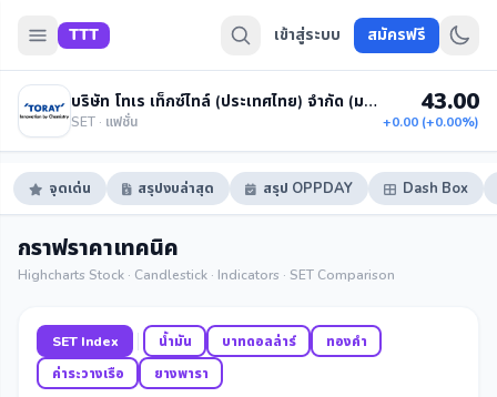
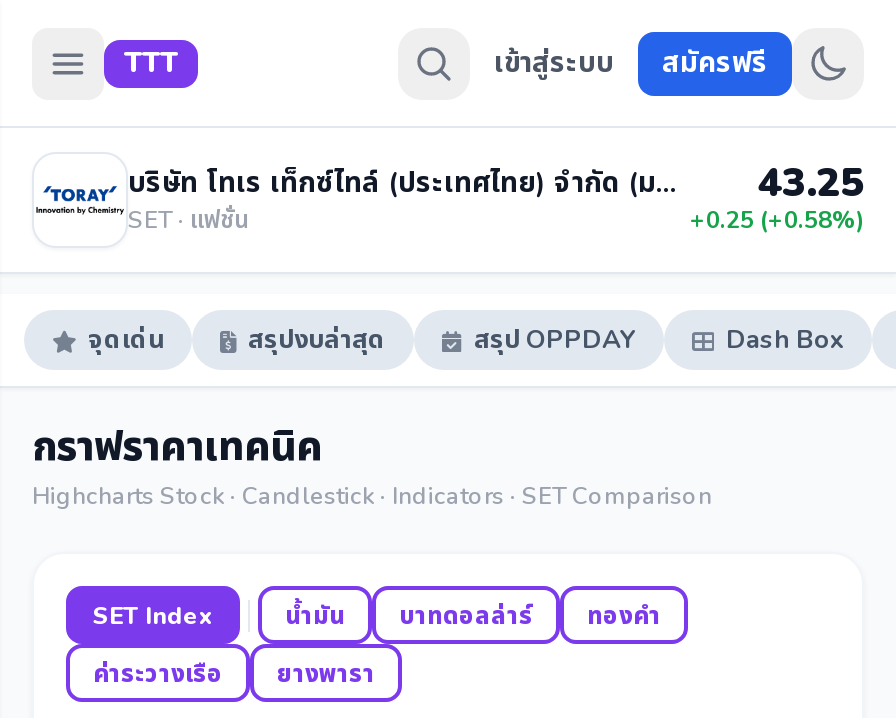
- 43.00
+ 43.25

- +0.00 (+0.00%)
+ +0.25 (+0.58%)
